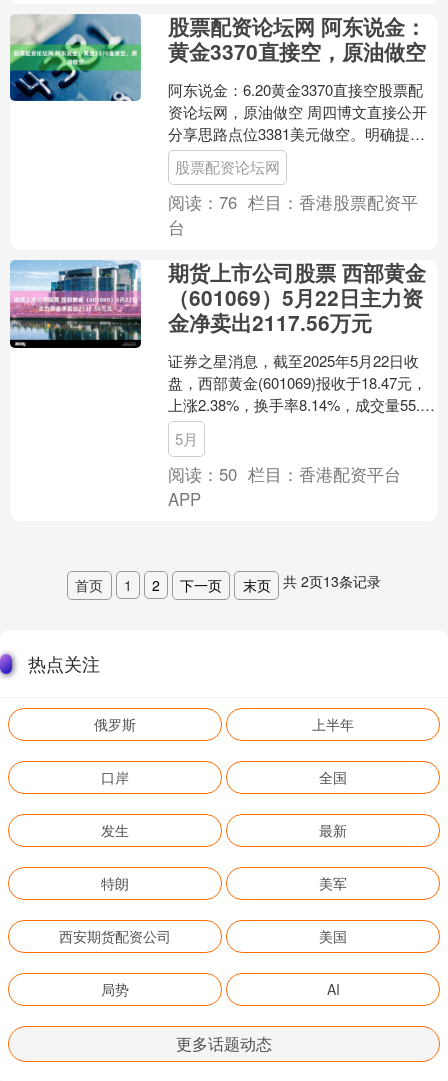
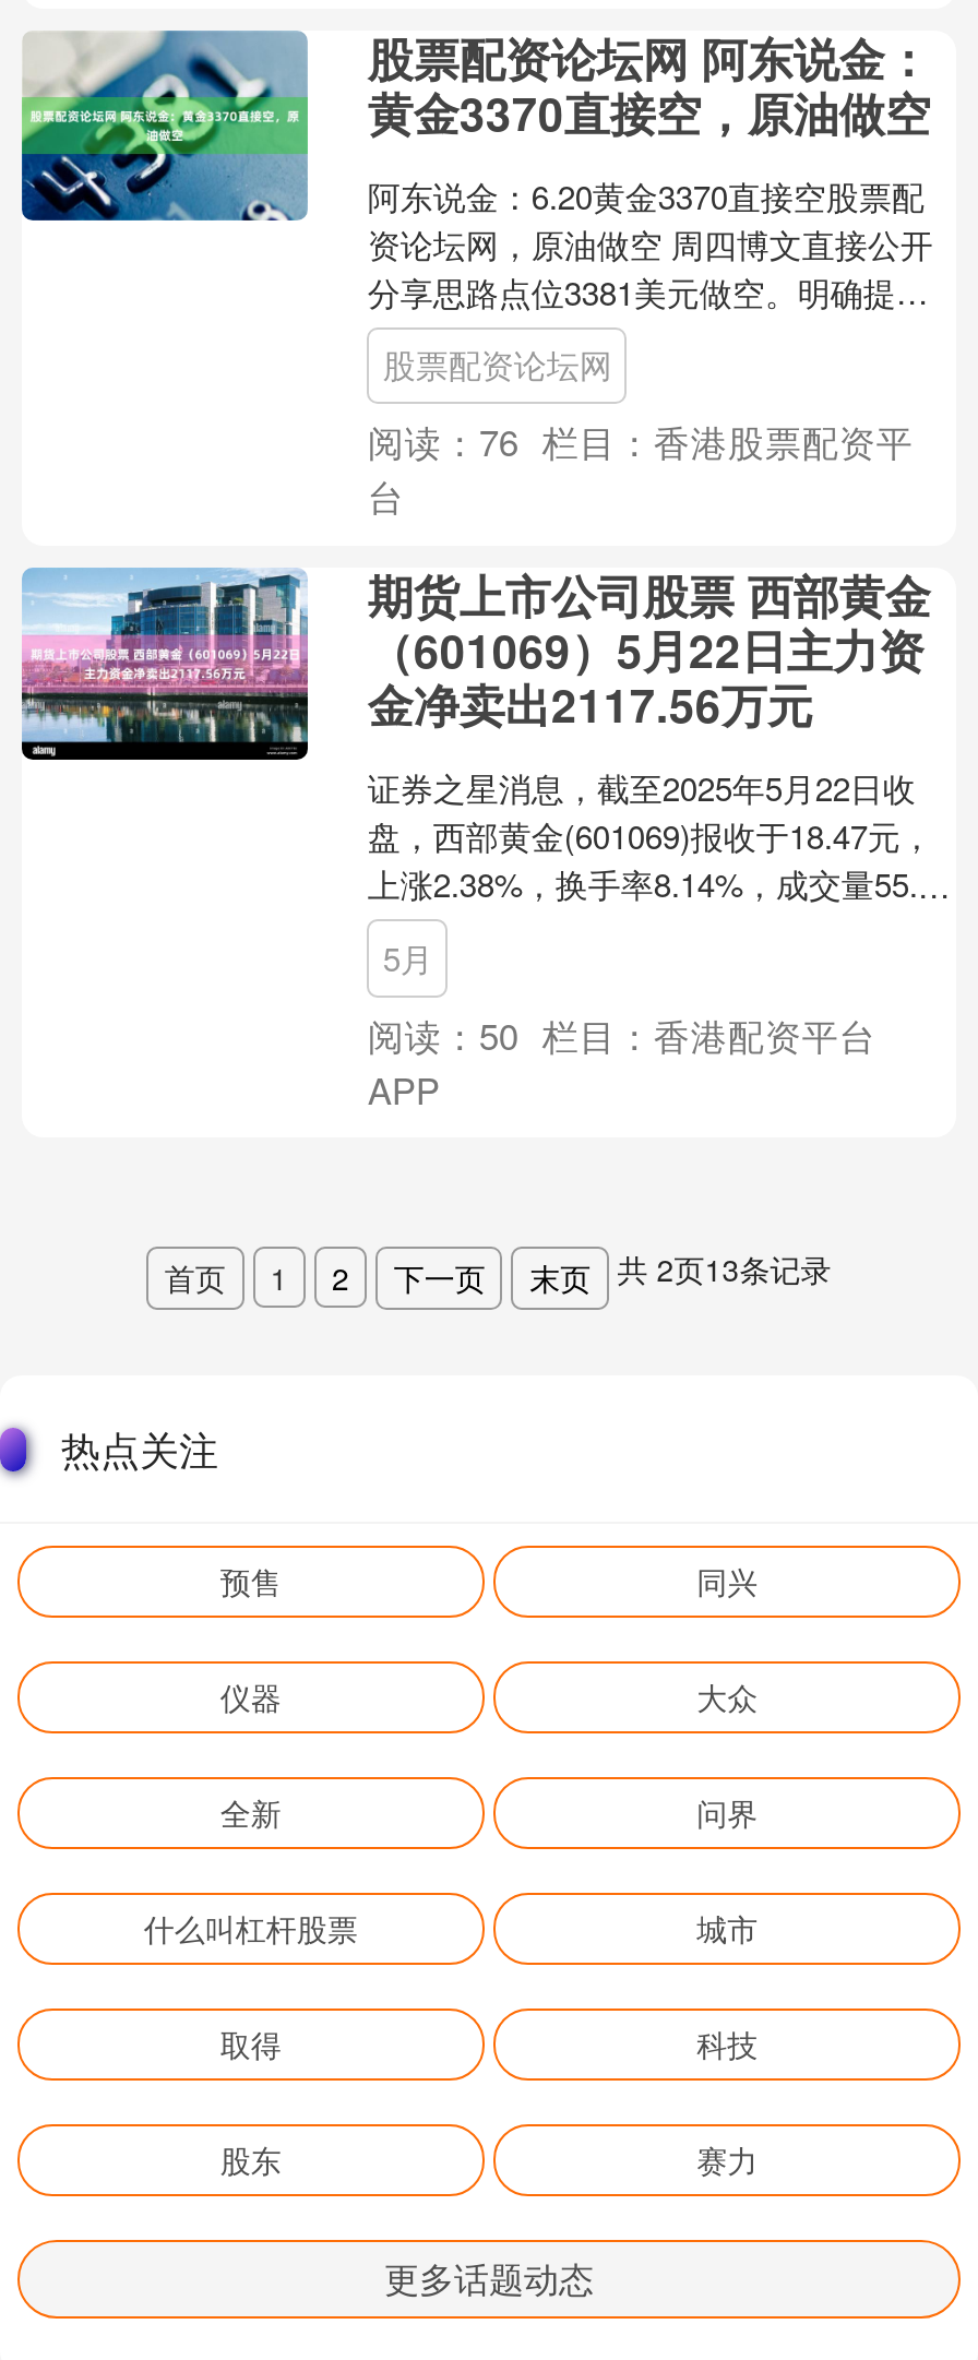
- 俄罗斯
- 上半年
+ 预售
+ 同兴

- 口岸
- 全国
+ 仪器
+ 大众

- 发生
- 最新
+ 全新
+ 问界

- 特朗
- 美军
+ 什么叫杠杆股票
+ 城市

- 西安期货配资公司
- 美国
+ 取得
+ 科技

- 局势
- AI
+ 股东
+ 赛力
